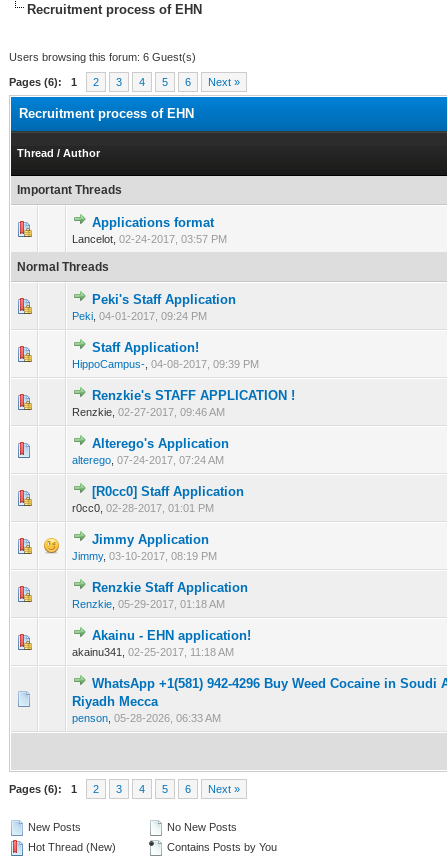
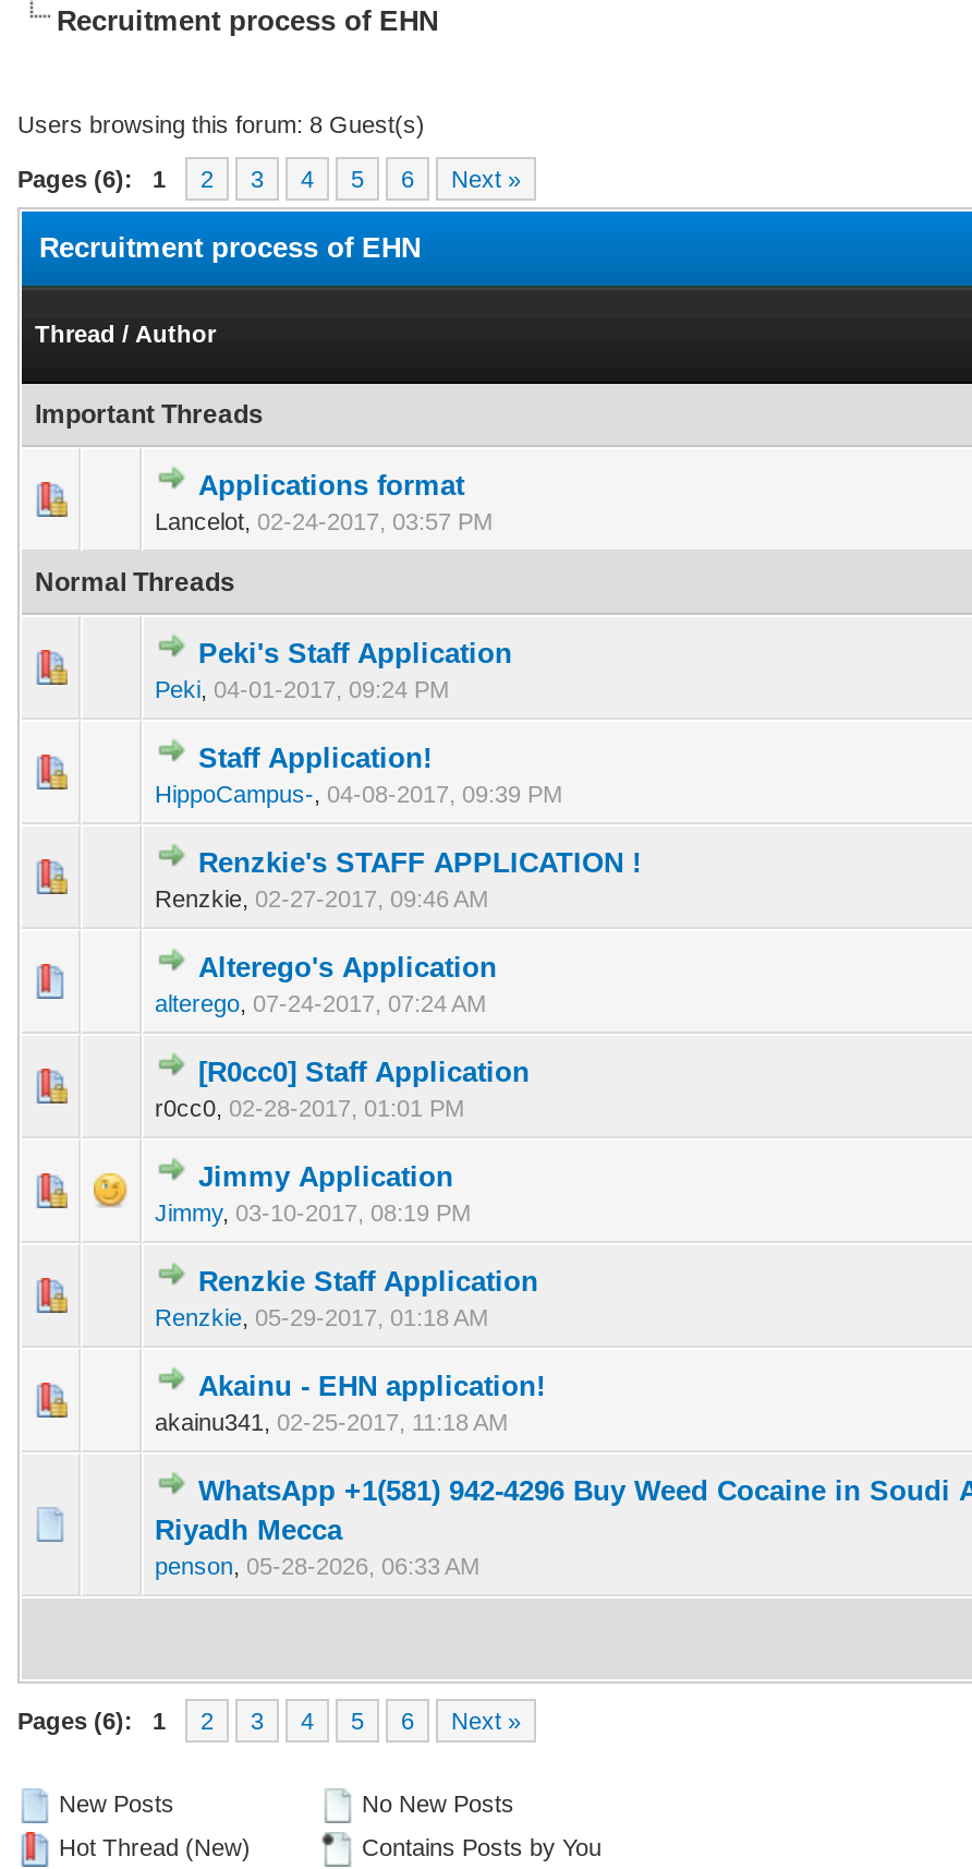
- Users browsing this forum: 6 Guest(s)
+ Users browsing this forum: 8 Guest(s)
